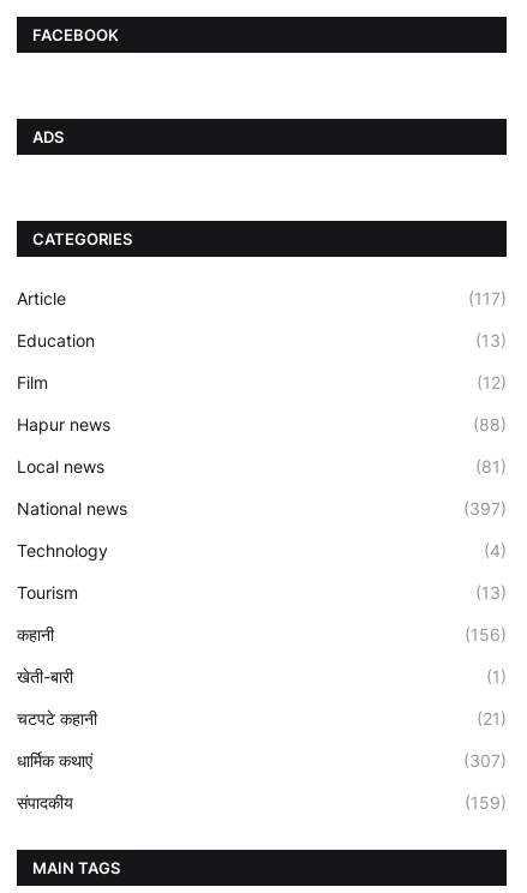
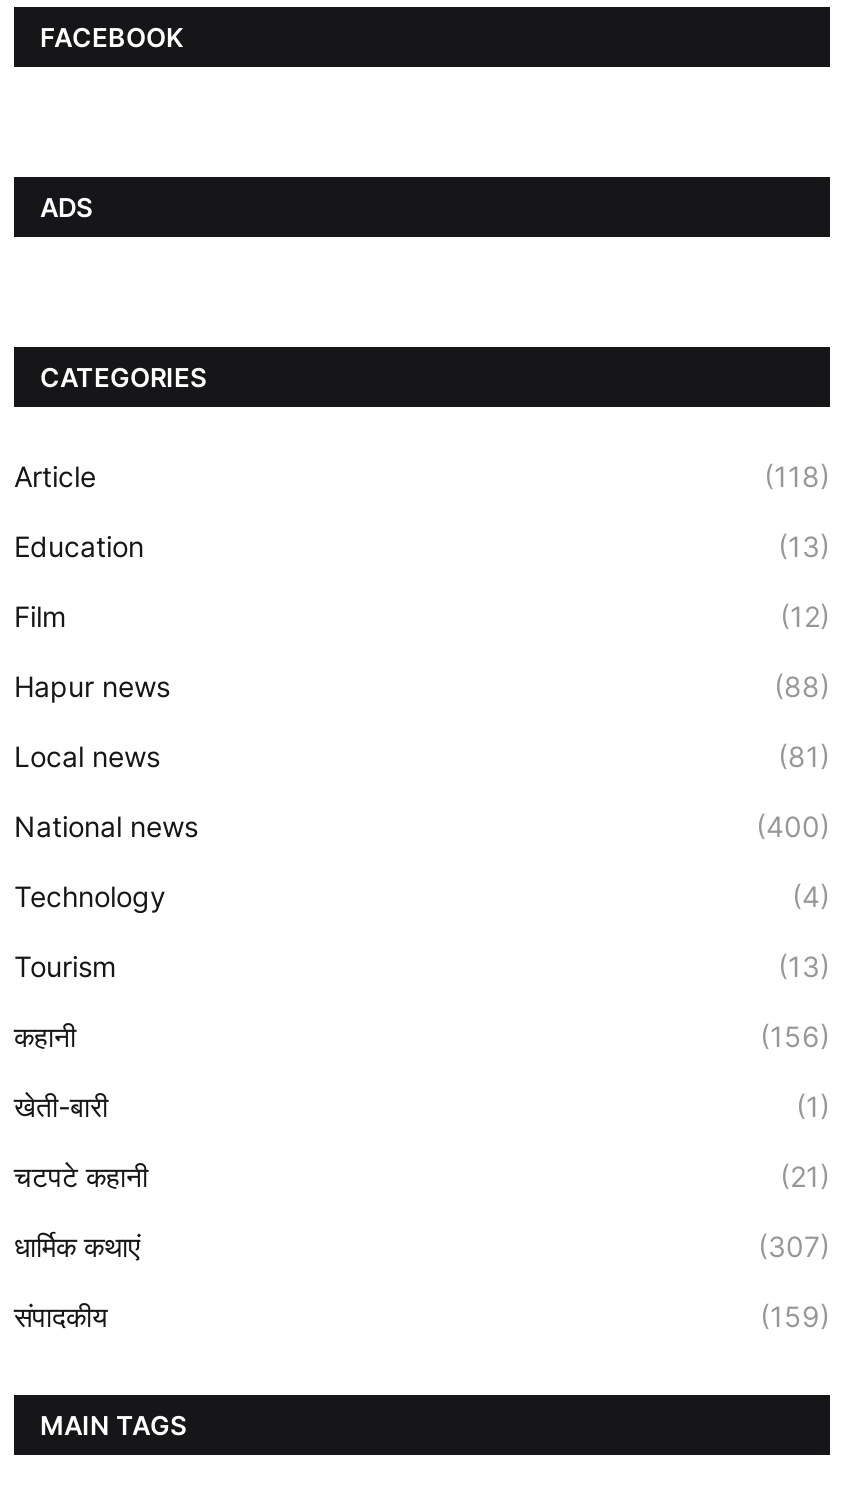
- (117)
+ (118)

- (397)
+ (400)
